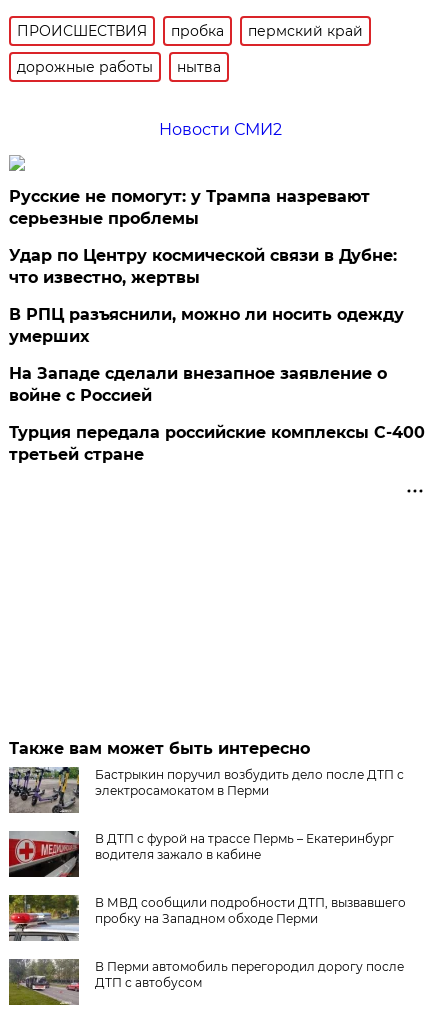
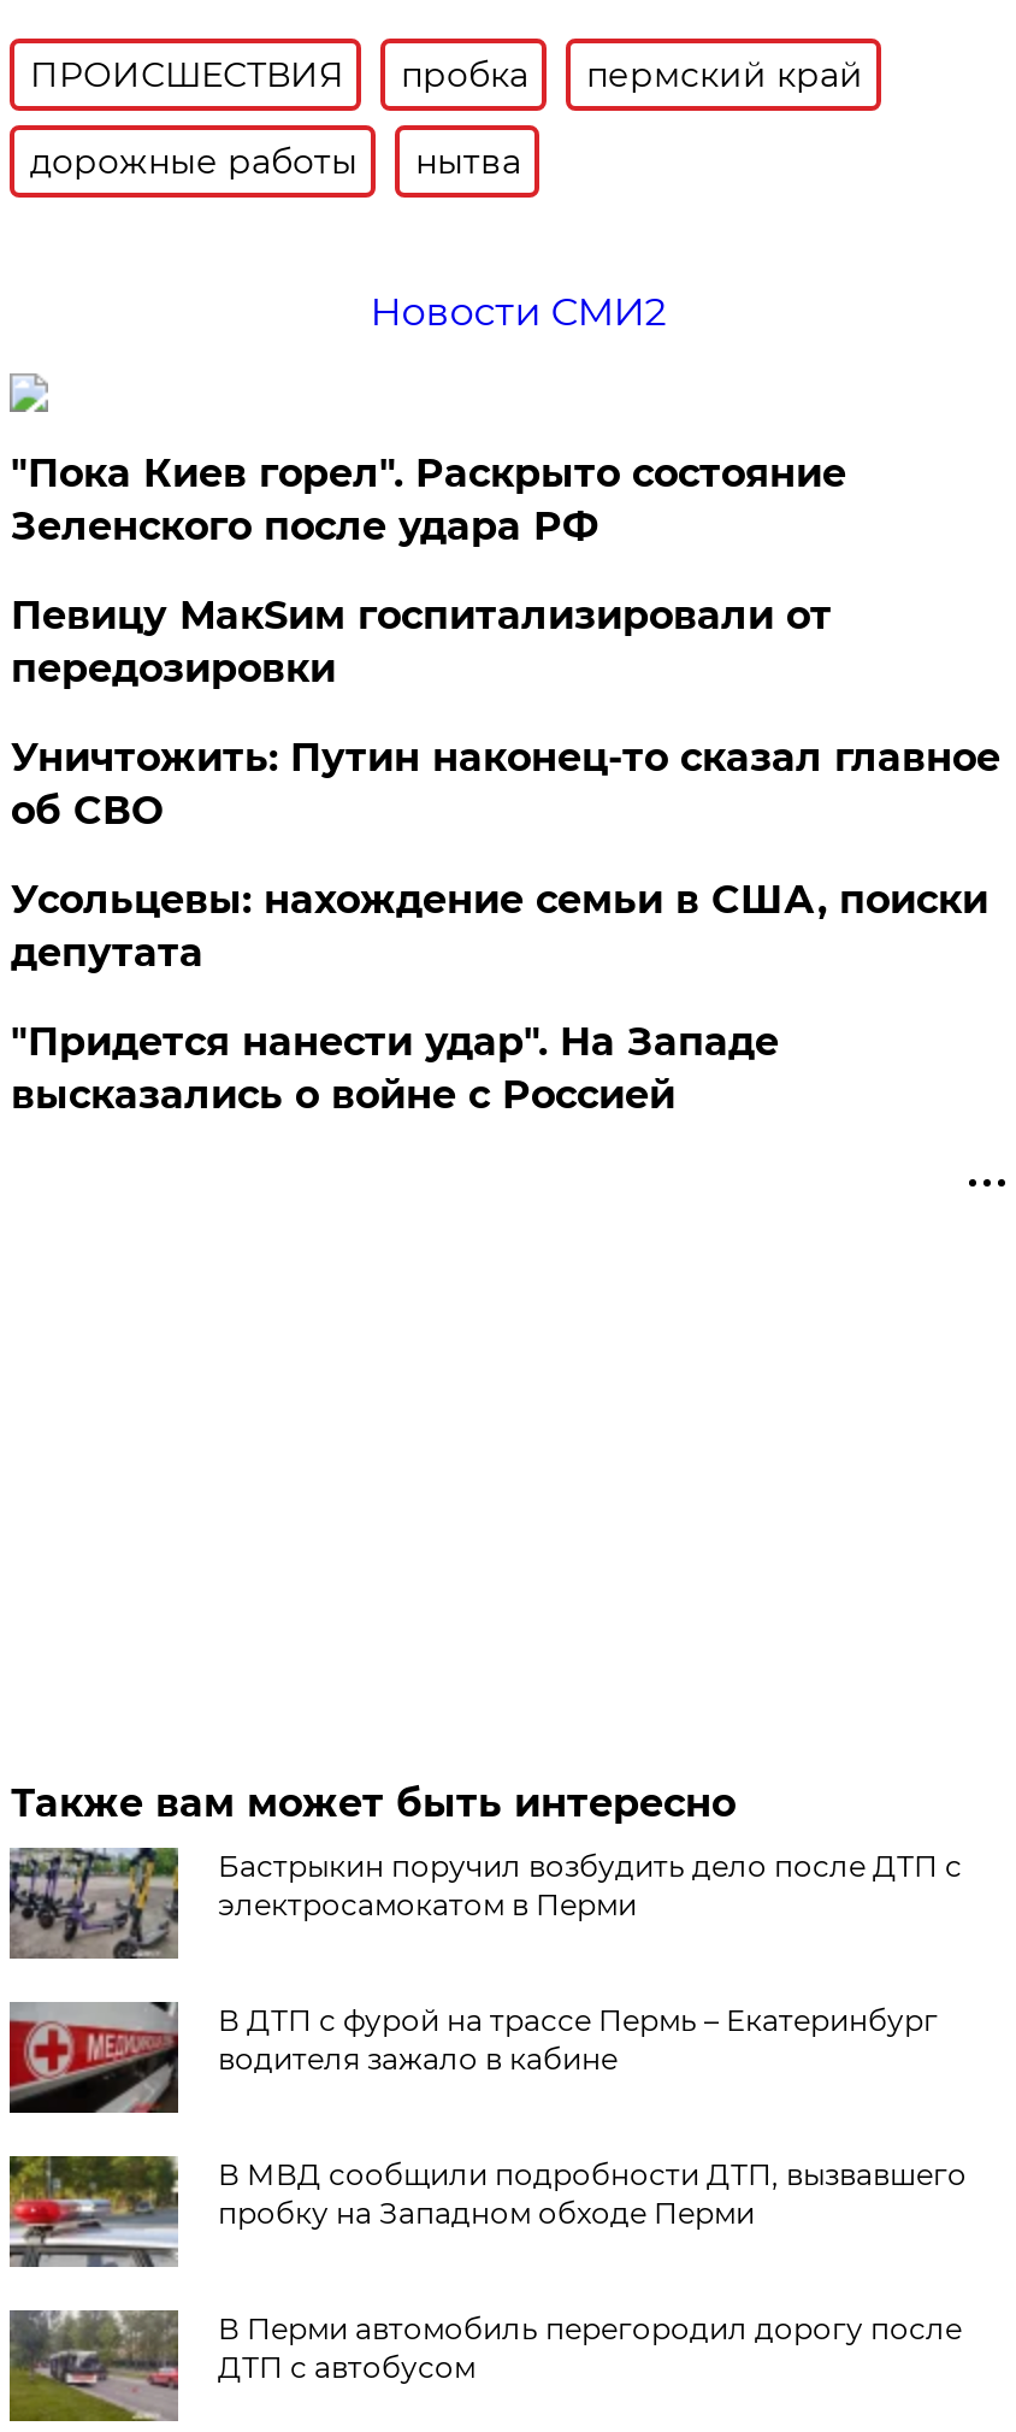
- Русские не помогут: у Трампа назревают
- серьезные проблемы
+ "Пока Киев горел". Раскрыто состояние
+ Зеленского после удара РФ

- Удар по Центру космической связи в Дубне:
- что известно, жертвы
+ Певицу МакSим госпитализировали от
+ передозировки

- В РПЦ разъяснили, можно ли носить одежду
- умерших
+ Уничтожить: Путин наконец-то сказал главное
+ об СВО

- На Западе сделали внезапное заявление о
- войне с Россией
+ Усольцевы: нахождение семьи в США, поиски
+ депутата

- Турция передала российские комплексы С-400
- третьей стране
+ "Придется нанести удар". На Западе
+ высказались о войне с Россией
